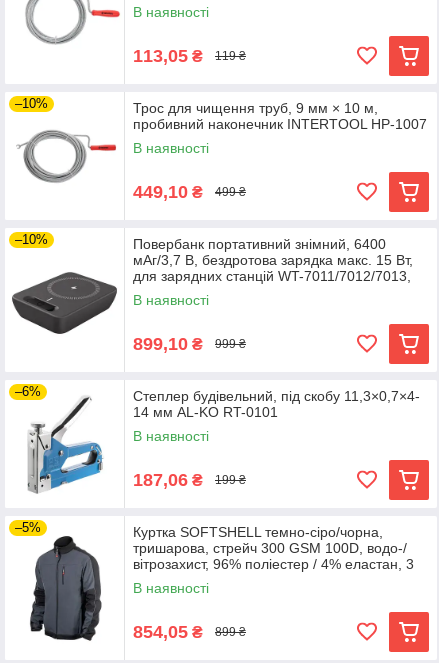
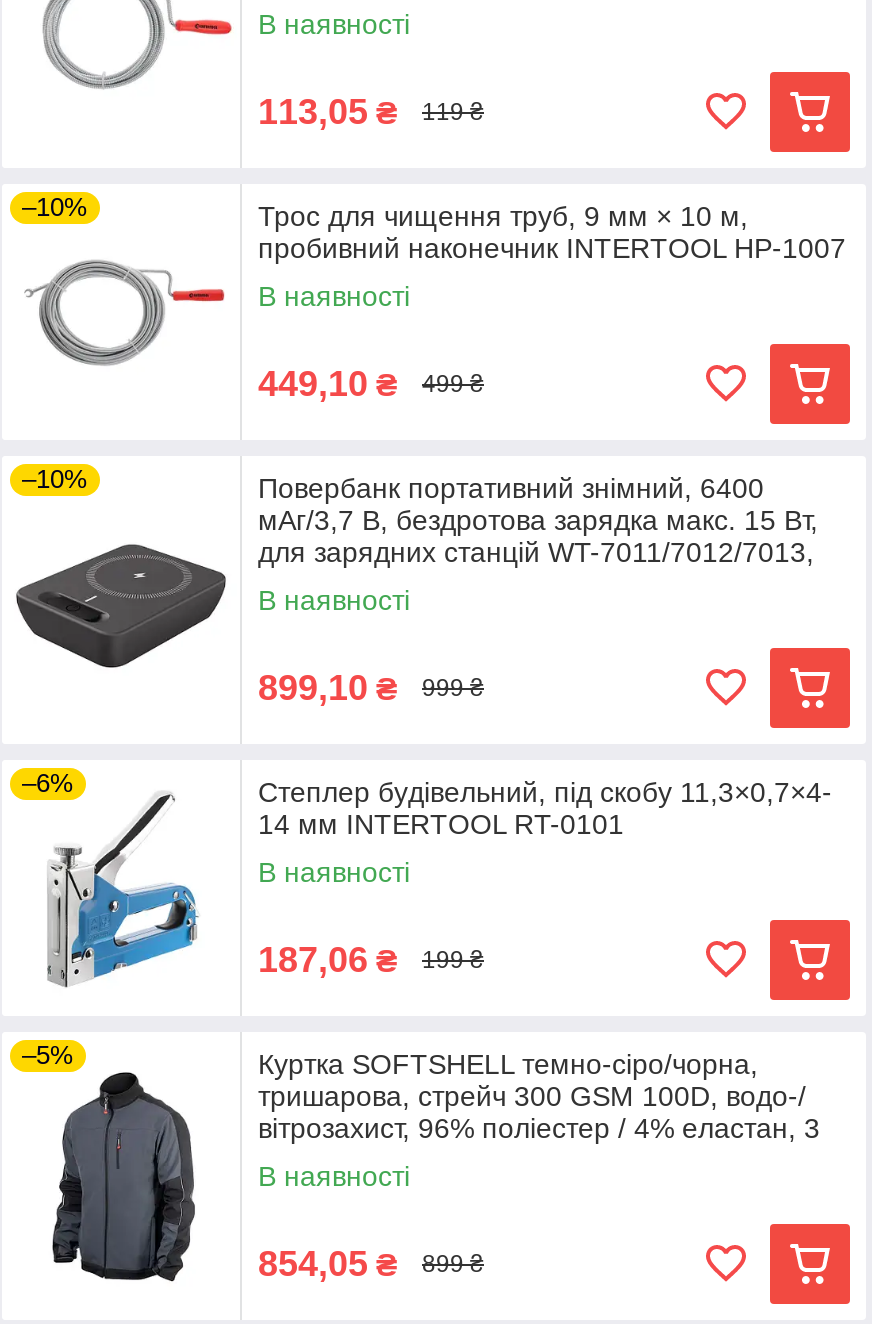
- 14 мм AL-KO RT-0101
+ 14 мм INTERTOOL RT-0101
